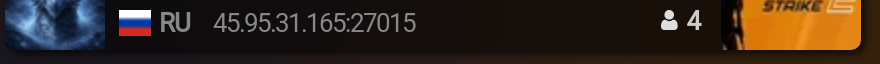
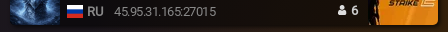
- 4
+ 6
